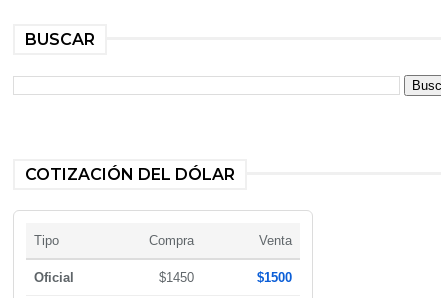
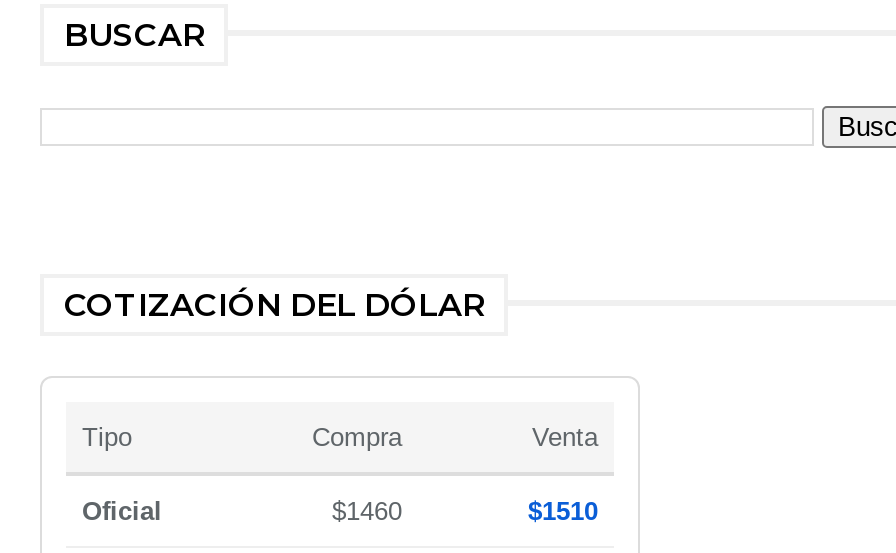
- $1450
+ $1460

- $1500
+ $1510
